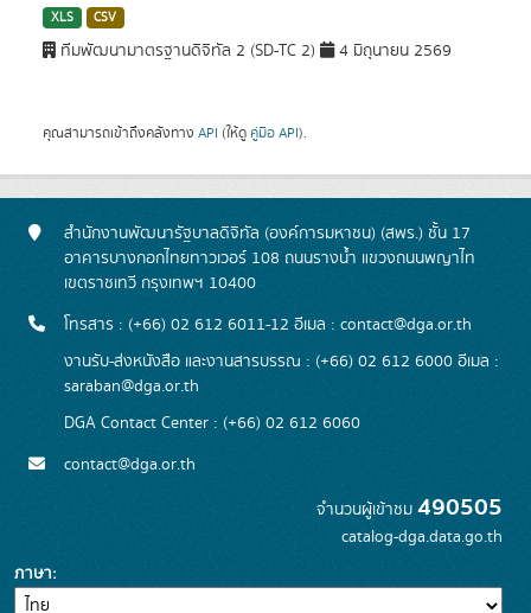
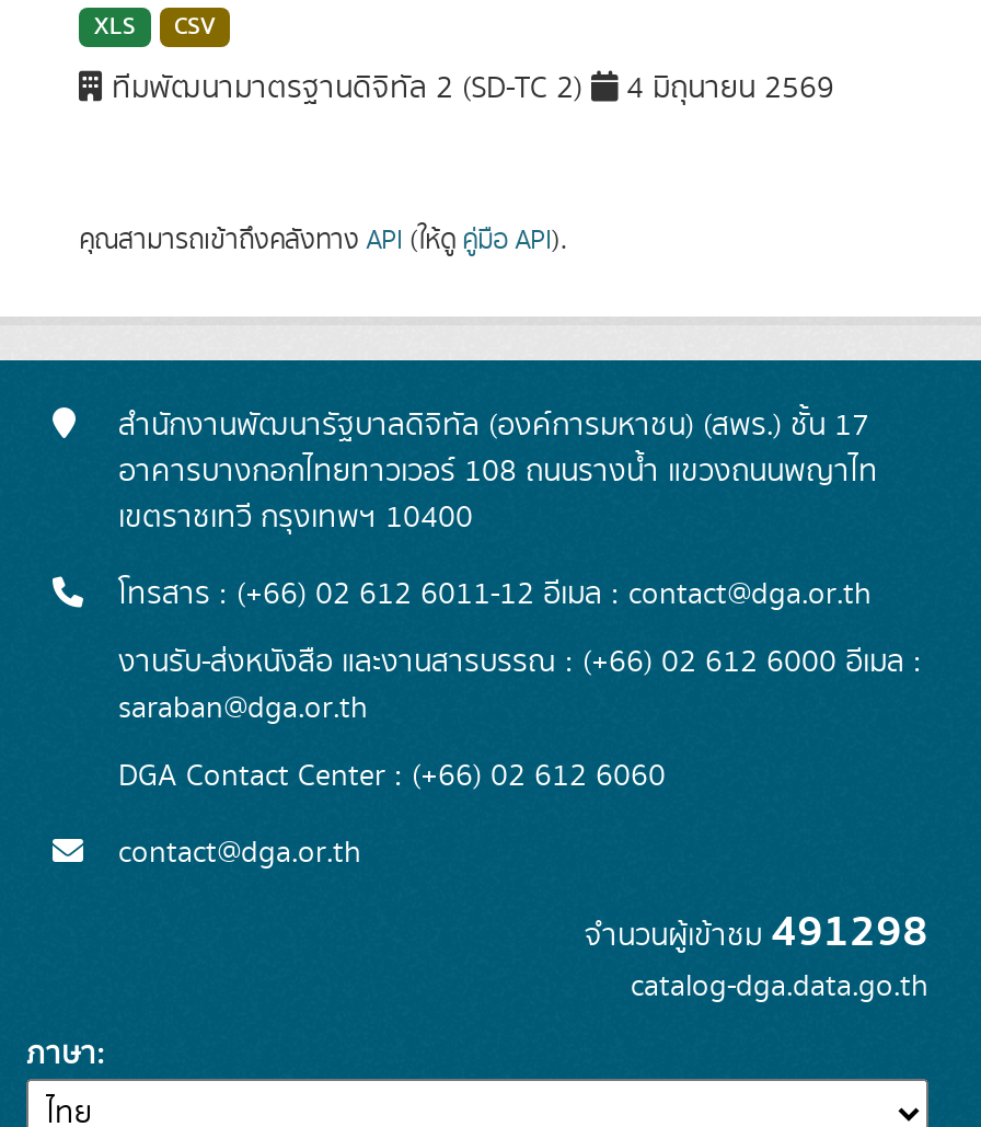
- จำนวนผู้เข้าชม490505
+ จำนวนผู้เข้าชม491298
